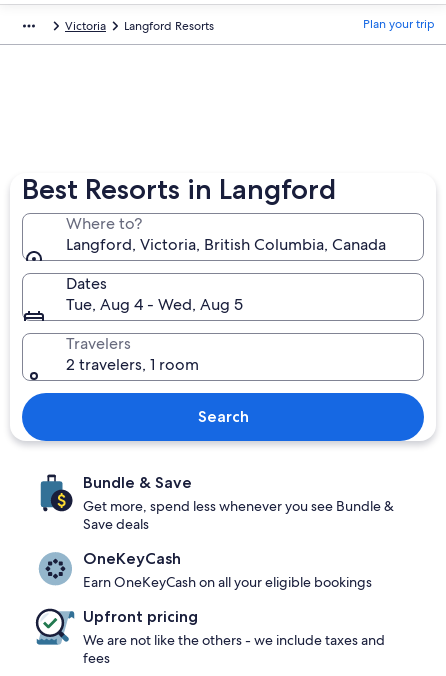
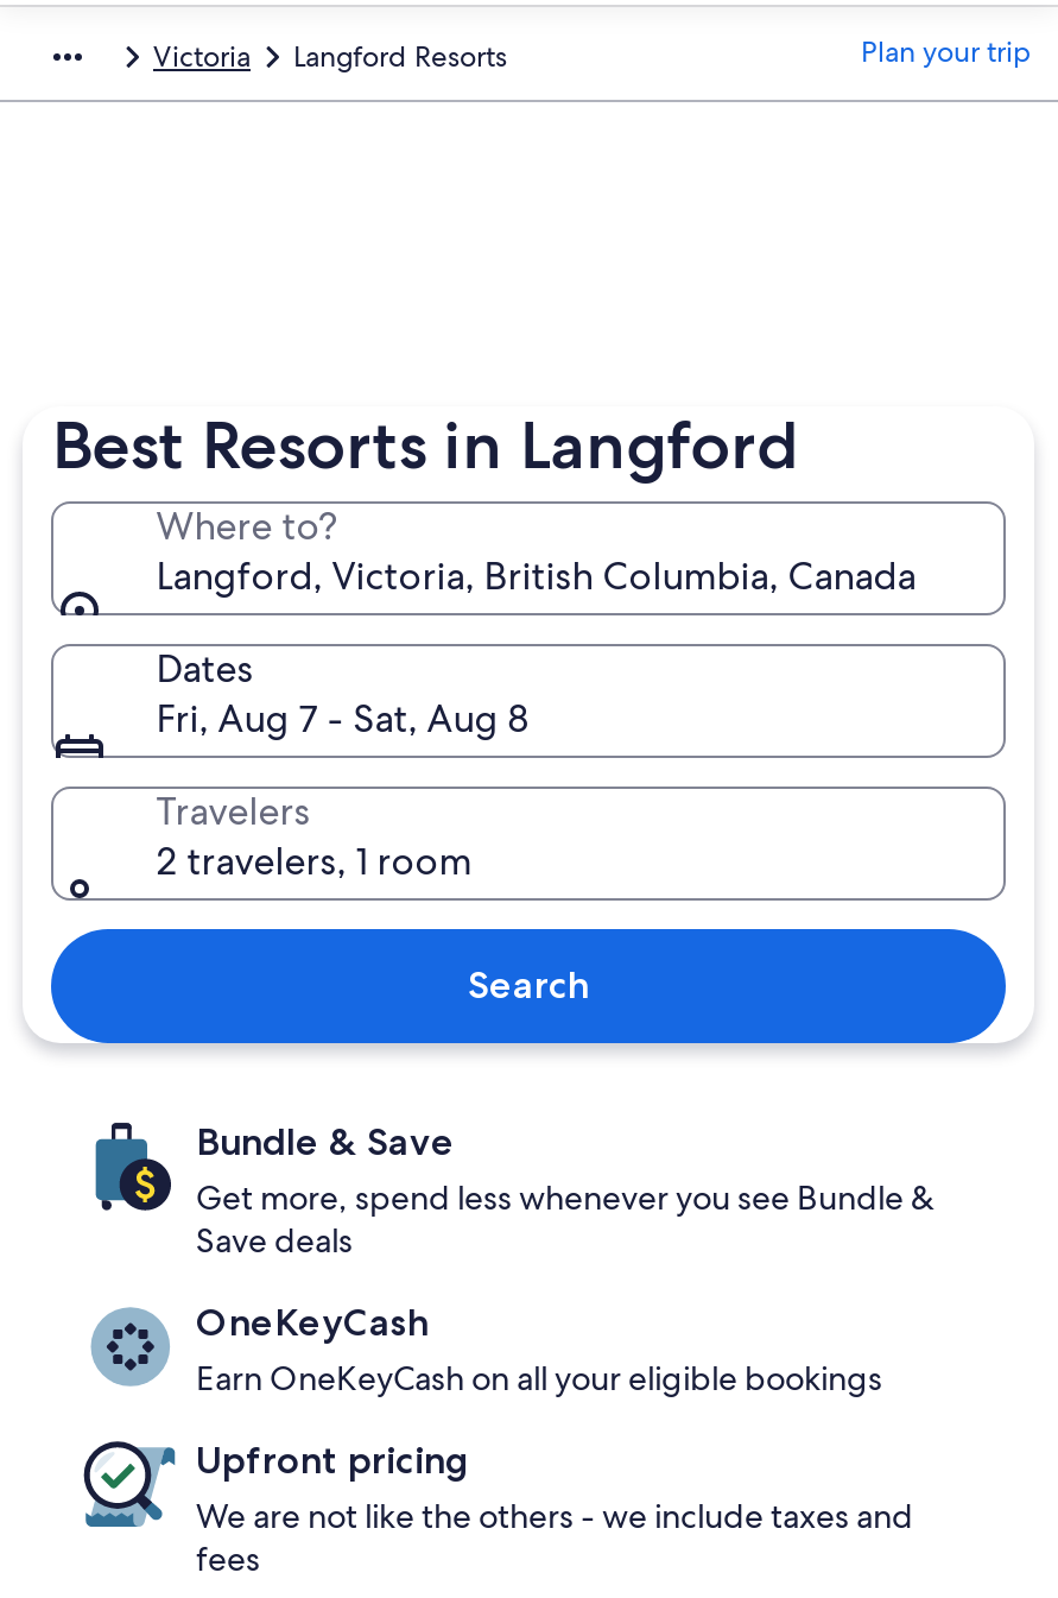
- Tue, Aug 4 - Wed, Aug 5
+ Fri, Aug 7 - Sat, Aug 8
